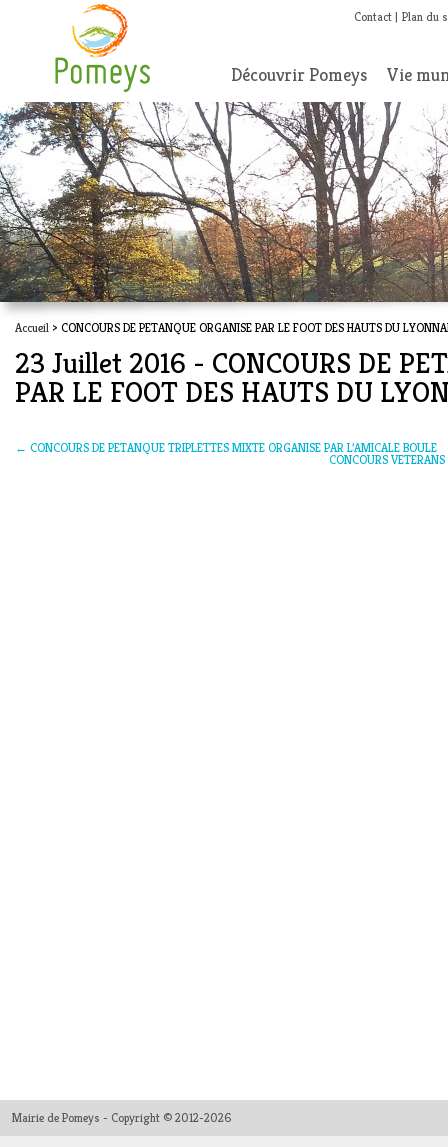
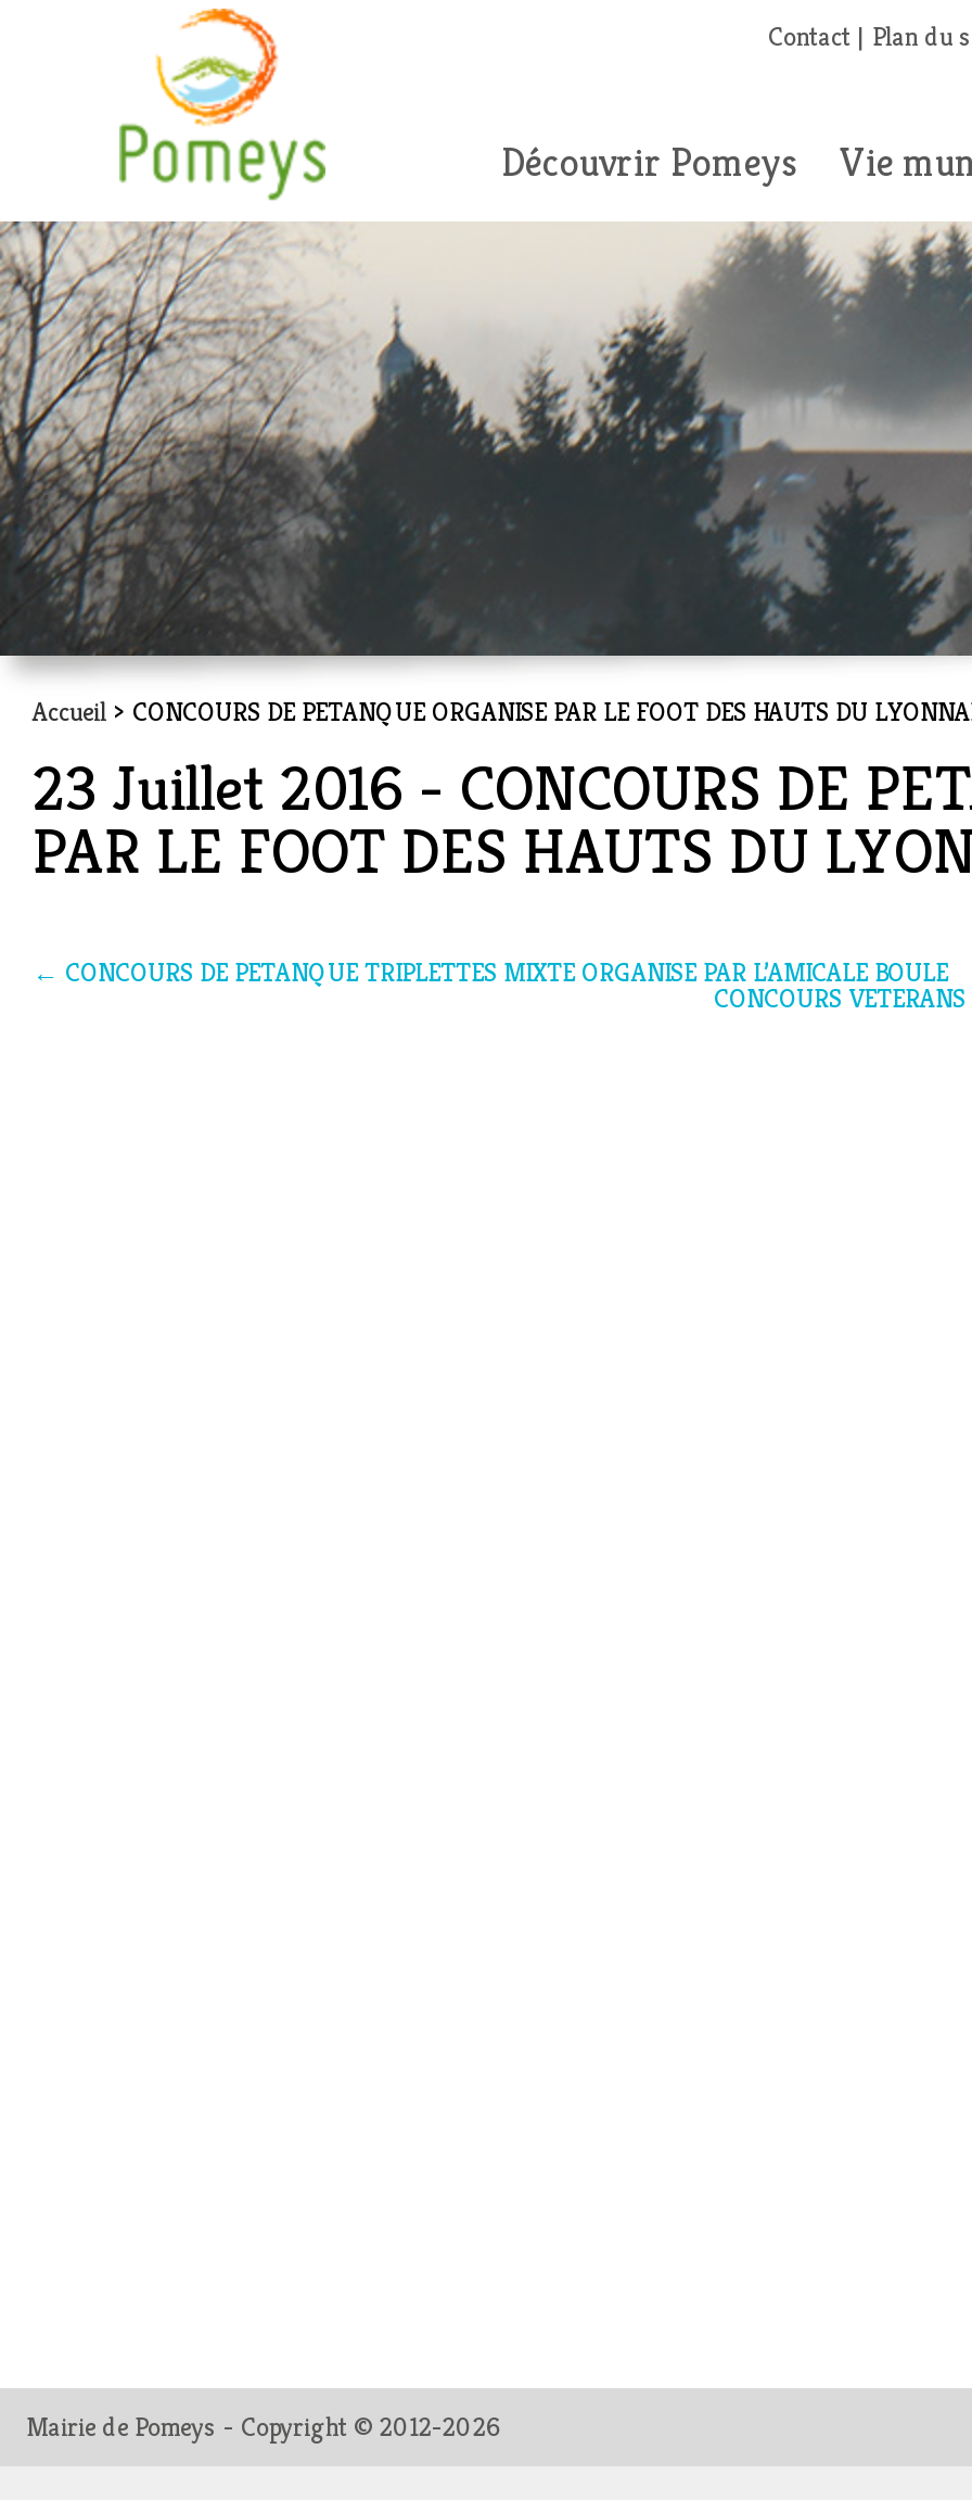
- [image]
+ [image]
